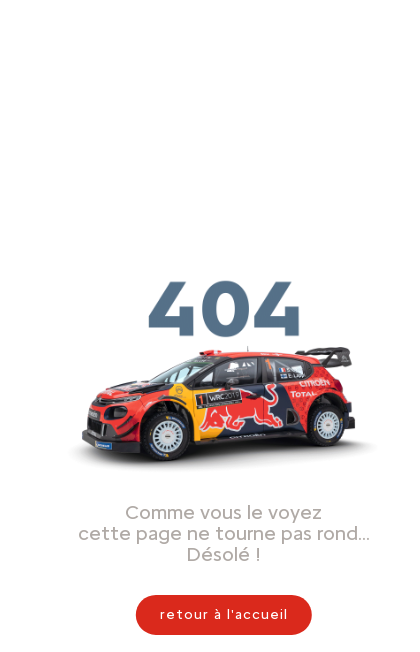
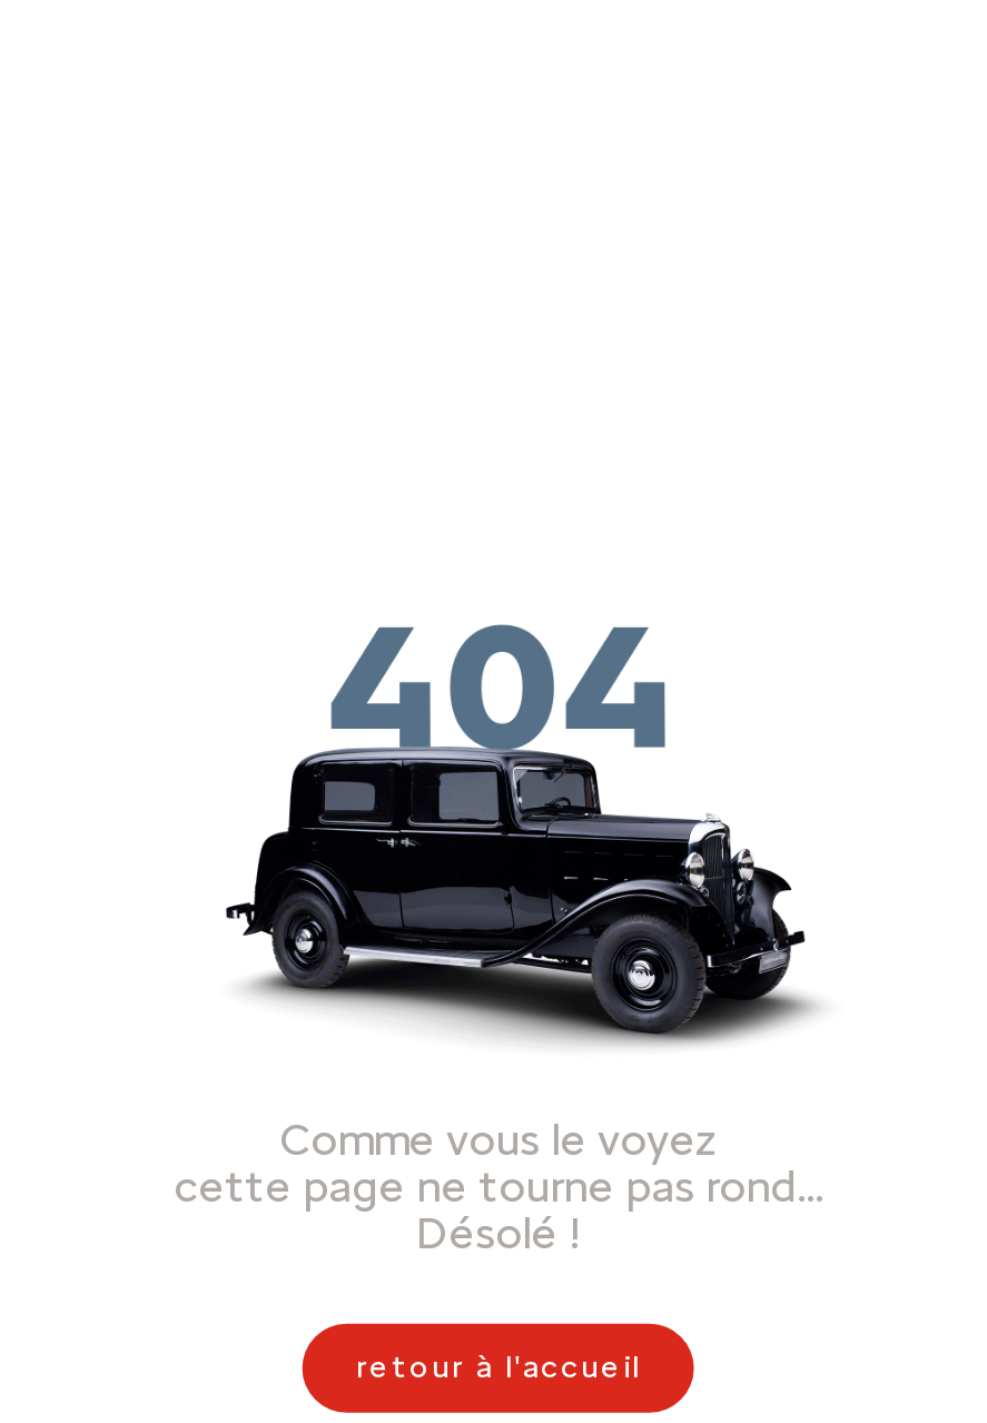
- [image]
+ [image]
